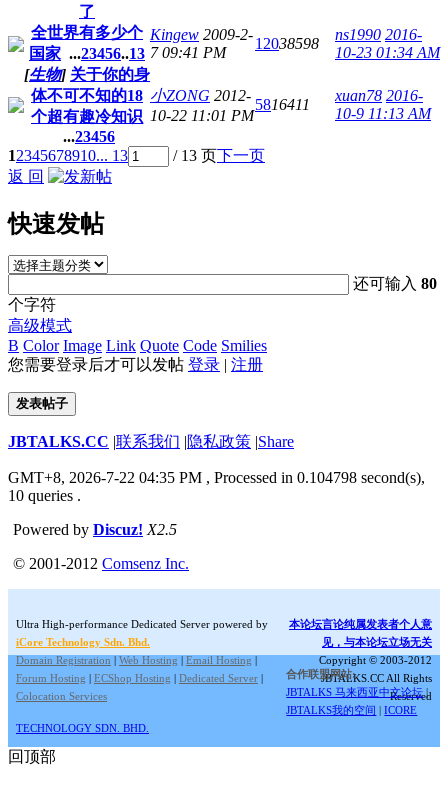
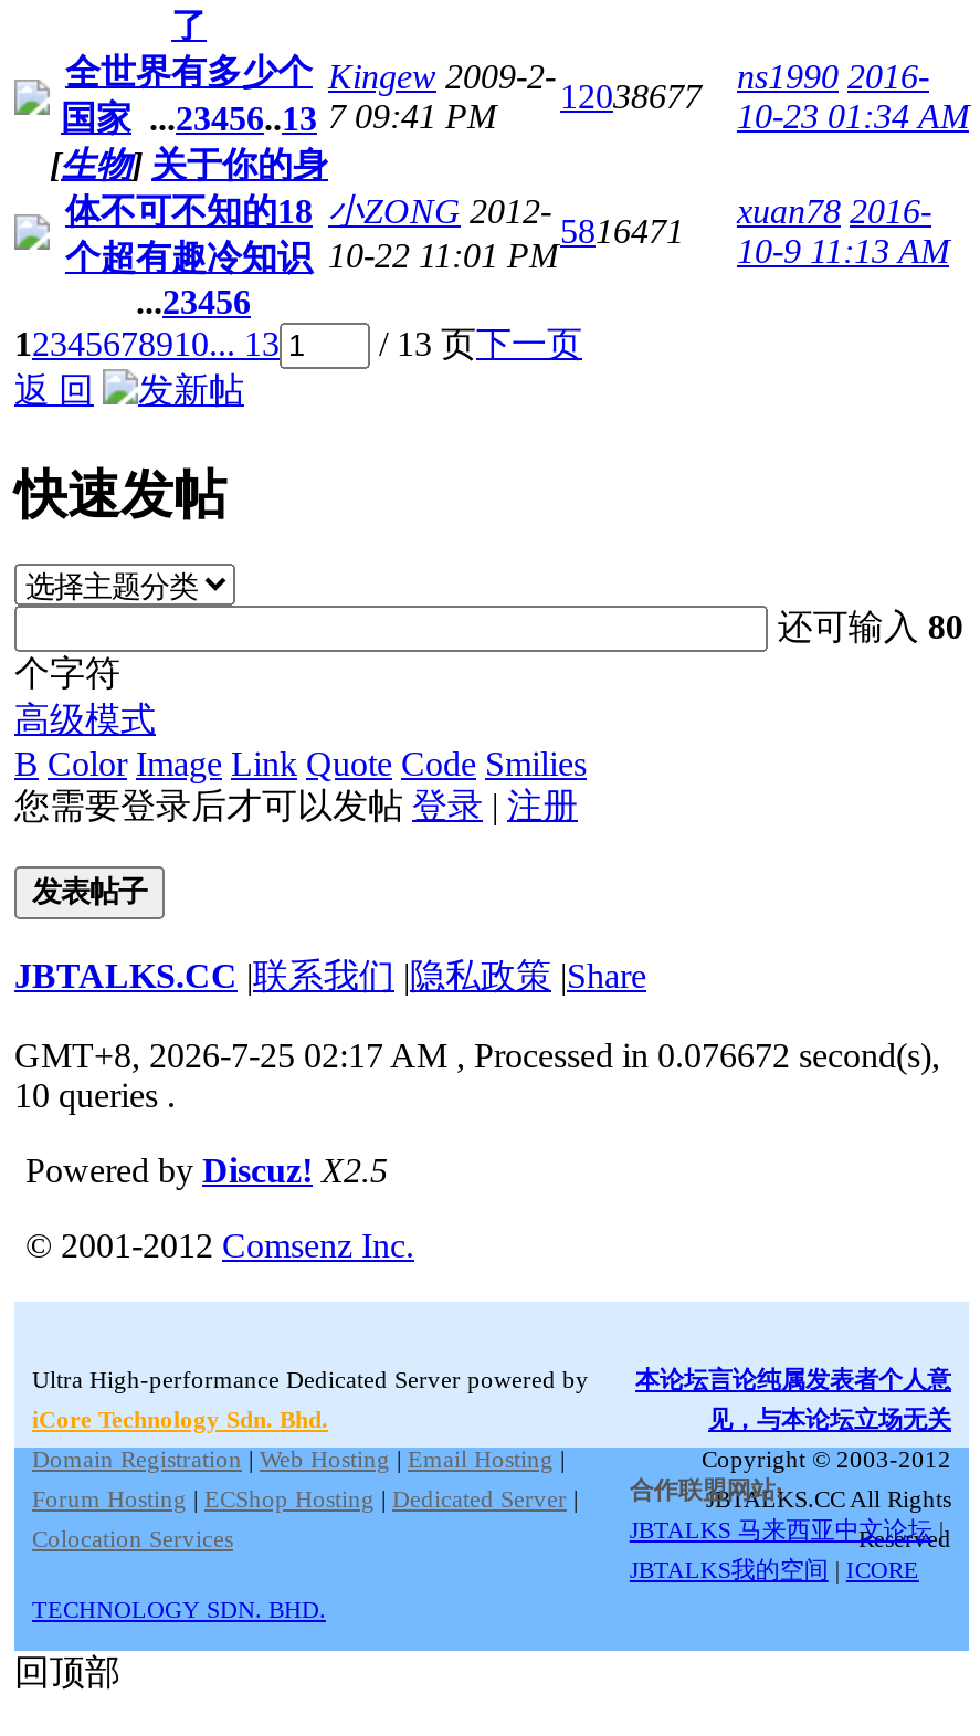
- 12038598
+ 12038677

- 5816411
+ 5816471

- GMT+8, 2026-7-22 04:35 PM, Processed in 0.104798 second(s),
+ GMT+8, 2026-7-25 02:17 AM, Processed in 0.076672 second(s),
